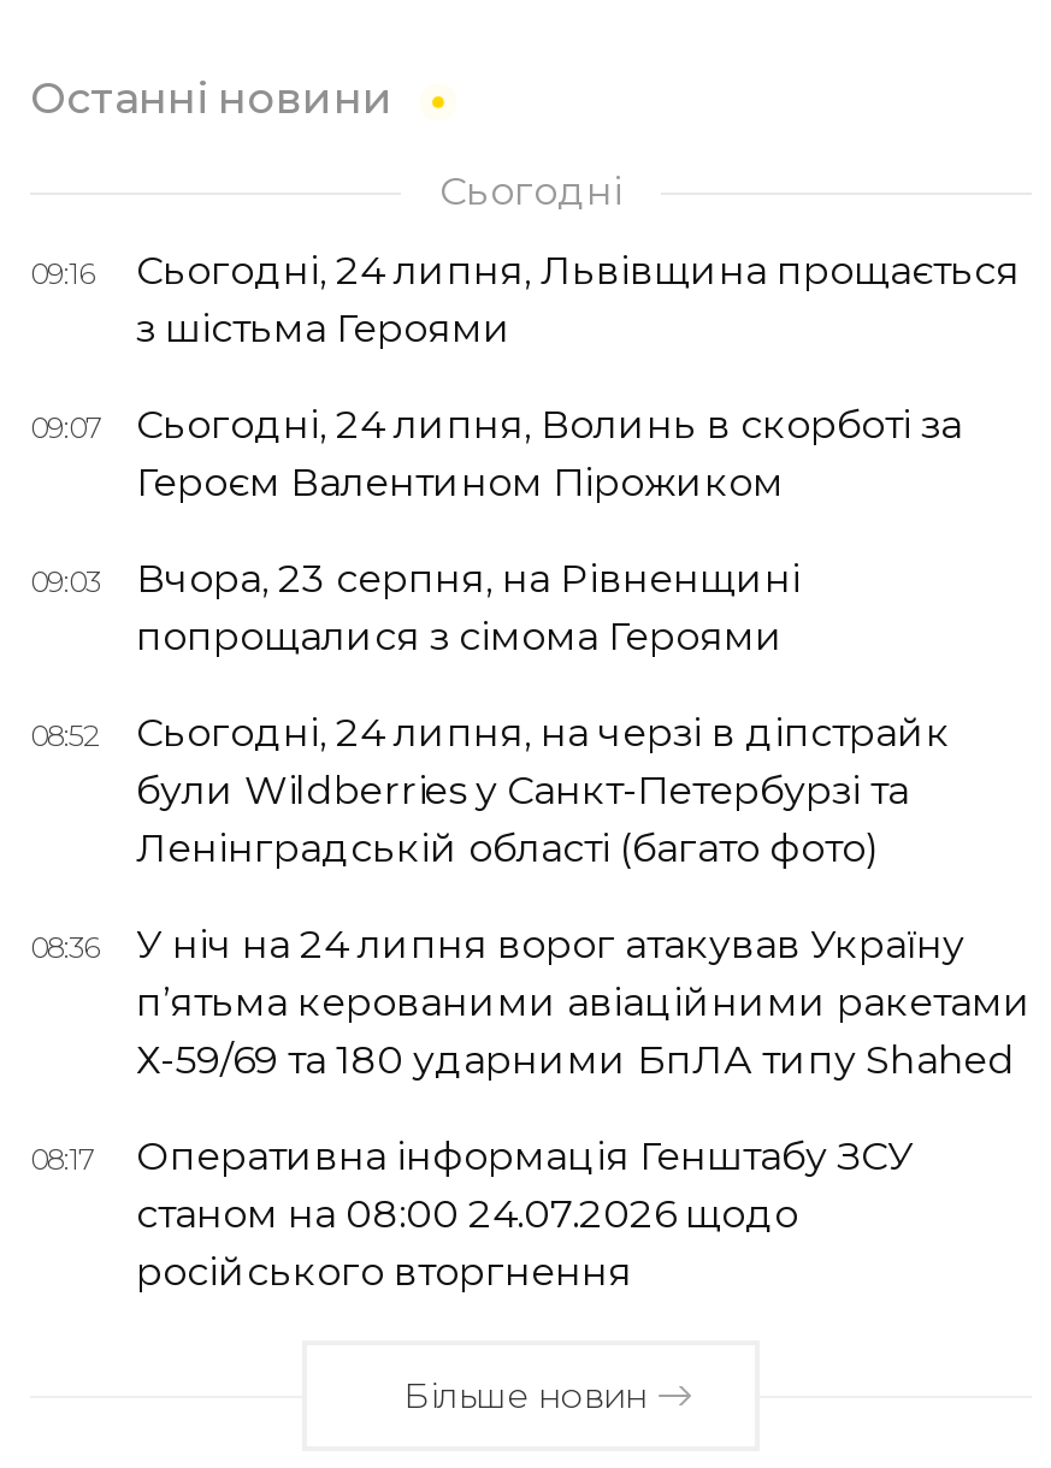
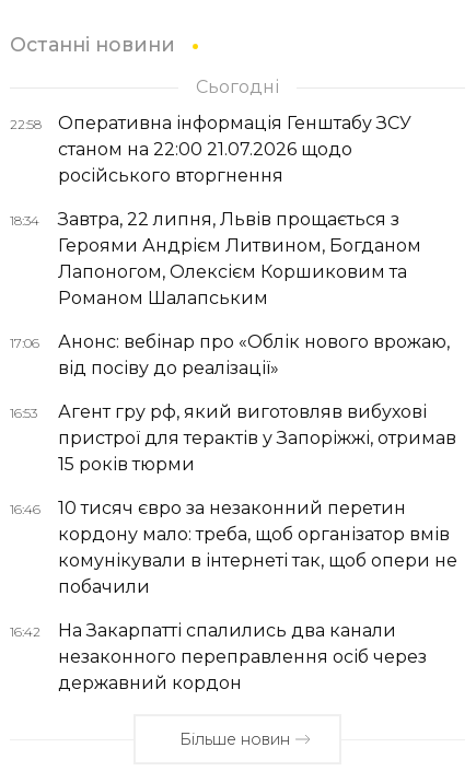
- 09:16
- Сьогодні, 24 липня, Львівщина прощається
- з шістьма Героями
- 09:07
- Сьогодні, 24 липня, Волинь в скорботі за
- Героєм Валентином Пірожиком
- 09:03
- Вчора, 23 серпня, на Рівненщині
- попрощалися з сімома Героями
- 08:52
- Сьогодні, 24 липня, на черзі в діпстрайк
- були Wildberries у Санкт-Петербурзі та
- Ленінградській області (багато фото)
- 08:36
- У ніч на 24 липня ворог атакував Україну
- п’ятьма керованими авіаційними ракетами
- Х-59/69 та 180 ударними БпЛА типу Shahed
- 08:17
+ 22:58

moved up: Оперативна інформація Генштабу ЗСУ

- станом на 08:00 24.07.2026 щодо
+ станом на 22:00 21.07.2026 щодо

moved up: російського вторгнення

+ 18:34
+ Завтра, 22 липня, Львів прощається з
+ Героями Андрієм Литвином, Богданом
+ Лапоногом, Олексієм Коршиковим та
+ Романом Шалапським
+ 17:06
+ Анонс: вебінар про «Облік нового врожаю,
+ від посіву до реалізації»
+ 16:53
+ Агент гру рф, який виготовляв вибухові
+ пристрої для терактів у Запоріжжі, отримав
+ 15 років тюрми
+ 16:46
+ 10 тисяч євро за незаконний перетин
+ кордону мало: треба, щоб організатор вмів
+ комунікували в інтернеті так, щоб опери не
+ побачили
+ 16:42
+ На Закарпатті спалились два канали
+ незаконного переправлення осіб через
+ державний кордон
